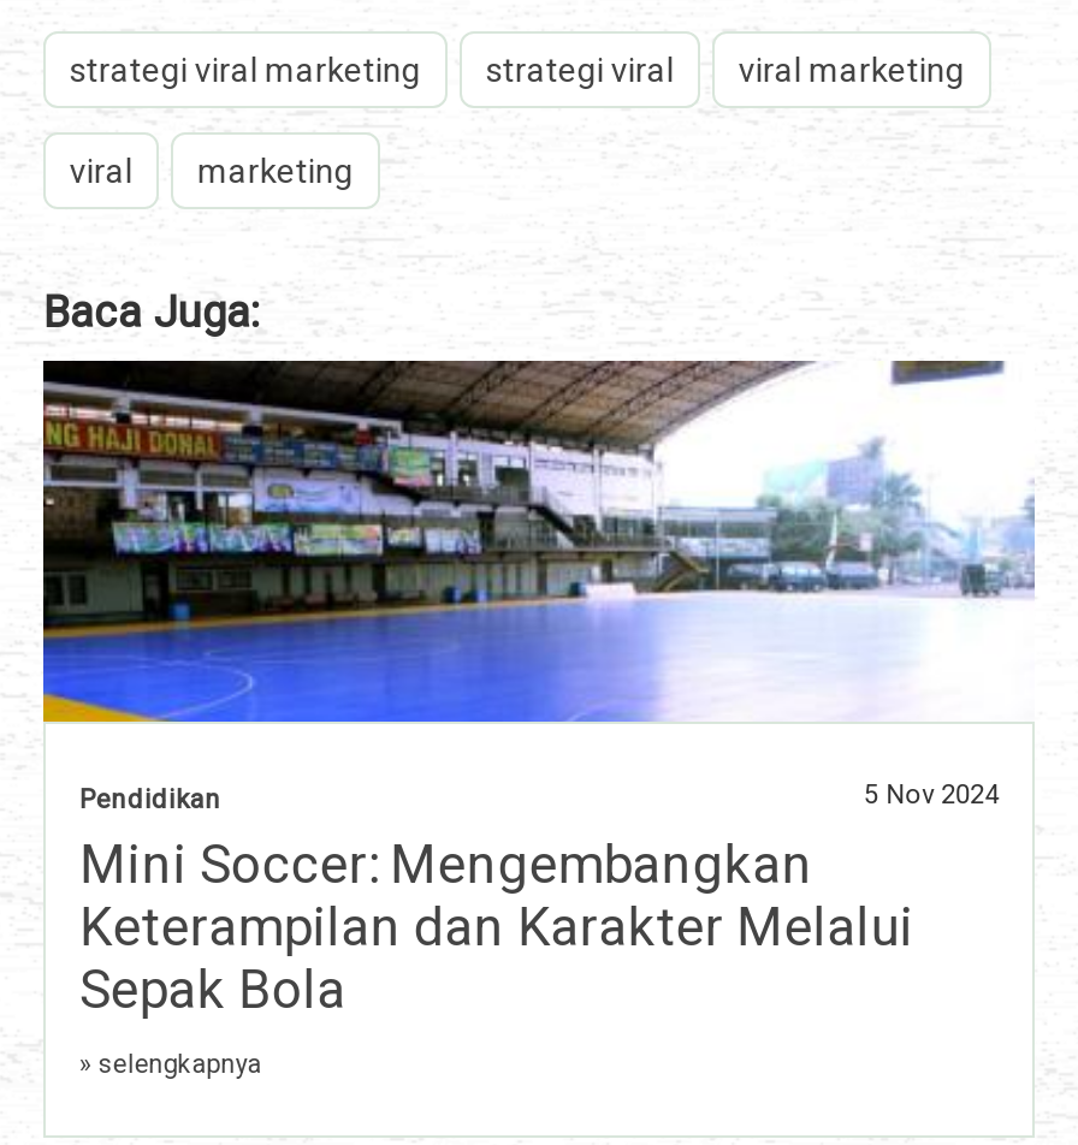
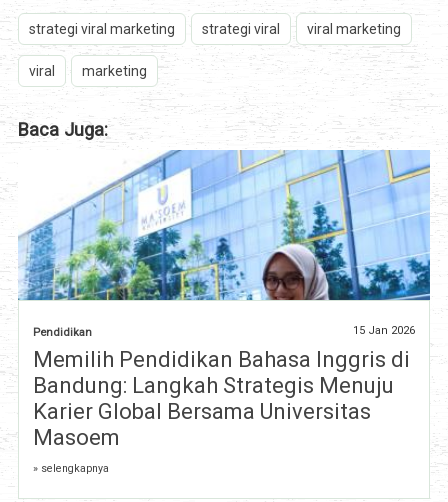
- [image]
- 5 Nov 2024
- Mini Soccer: Mengembangkan
- Keterampilan dan Karakter Melalui
- Sepak Bola
+ [image]
+ 15 Jan 2026
+ Memilih Pendidikan Bahasa Inggris di
+ Bandung: Langkah Strategis Menuju
+ Karier Global Bersama Universitas
+ Masoem
